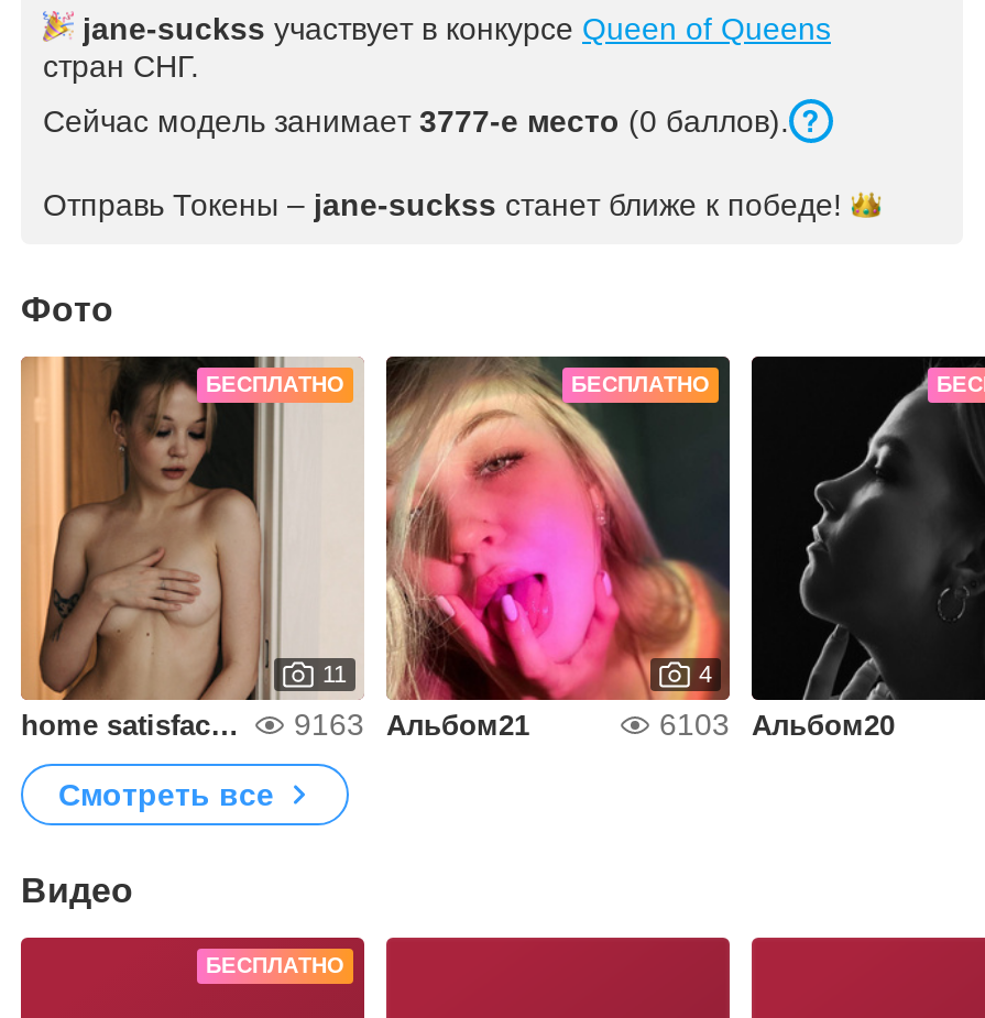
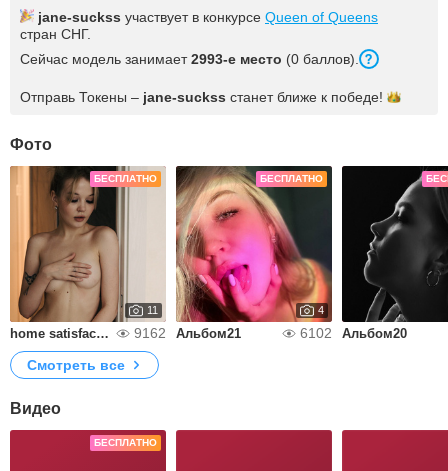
- Сейчас модель занимает 3777-е место (0 баллов).
+ Сейчас модель занимает 2993-е место (0 баллов).

- 9163
+ 9162

- 6103 Альбом20
+ 6102 Альбом20
